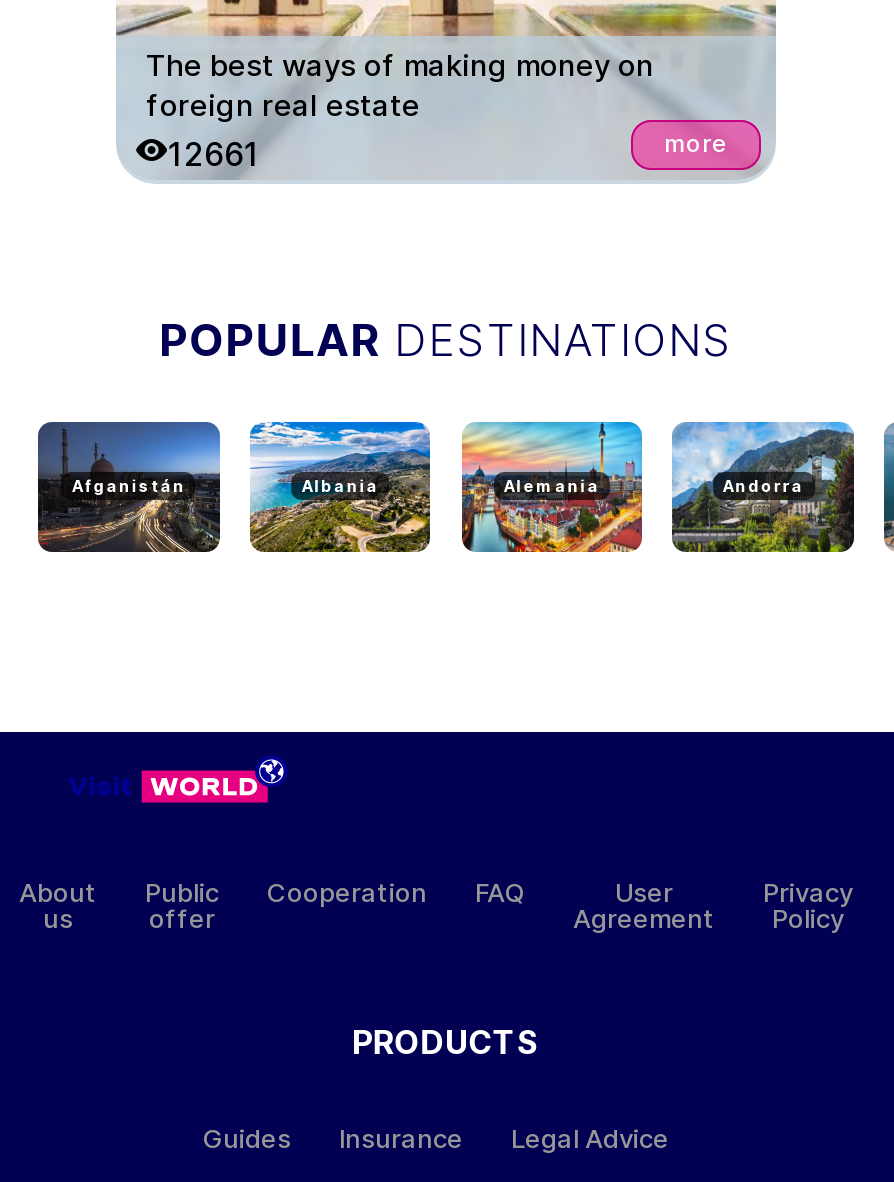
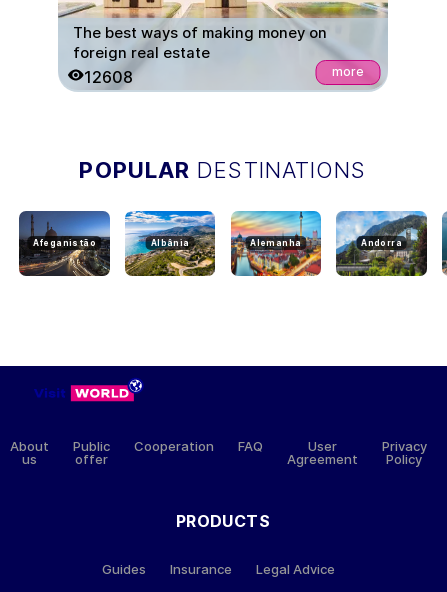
- 12661
+ 12608

- Afganistán
- Albania
- Alemania
+ Afeganistão
+ Albânia
+ Alemanha
